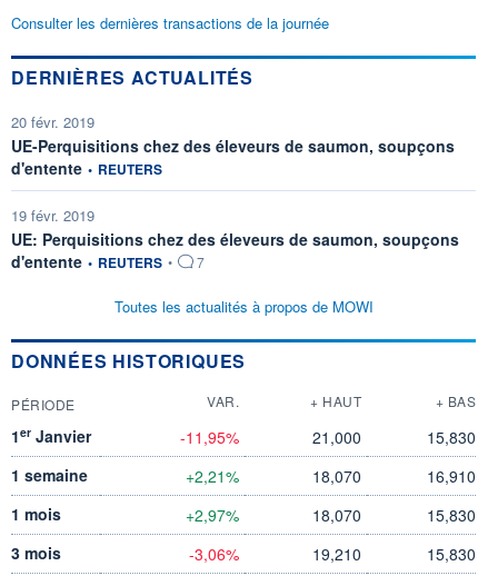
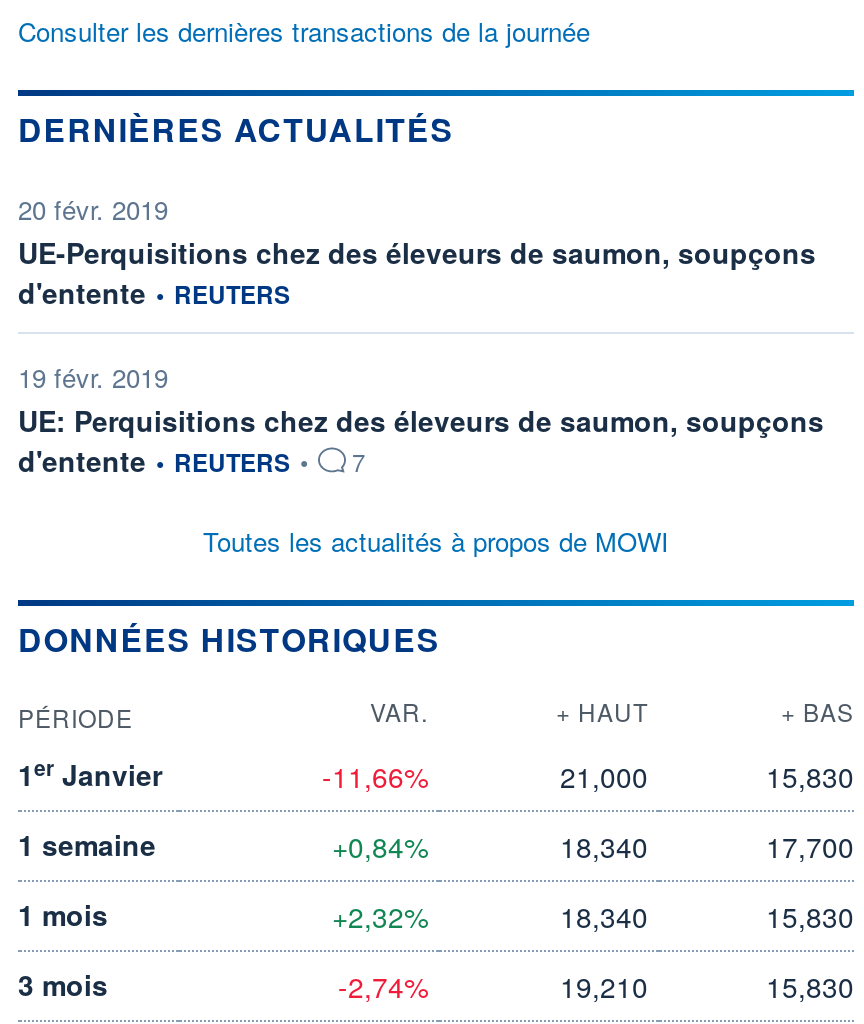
- -11,95%
+ -11,66%

- +2,21%
+ +0,84%

- 18,070
+ 18,340

- 16,910
+ 17,700

- +2,97%
+ +2,32%

- 18,070
+ 18,340

- -3,06%
+ -2,74%
